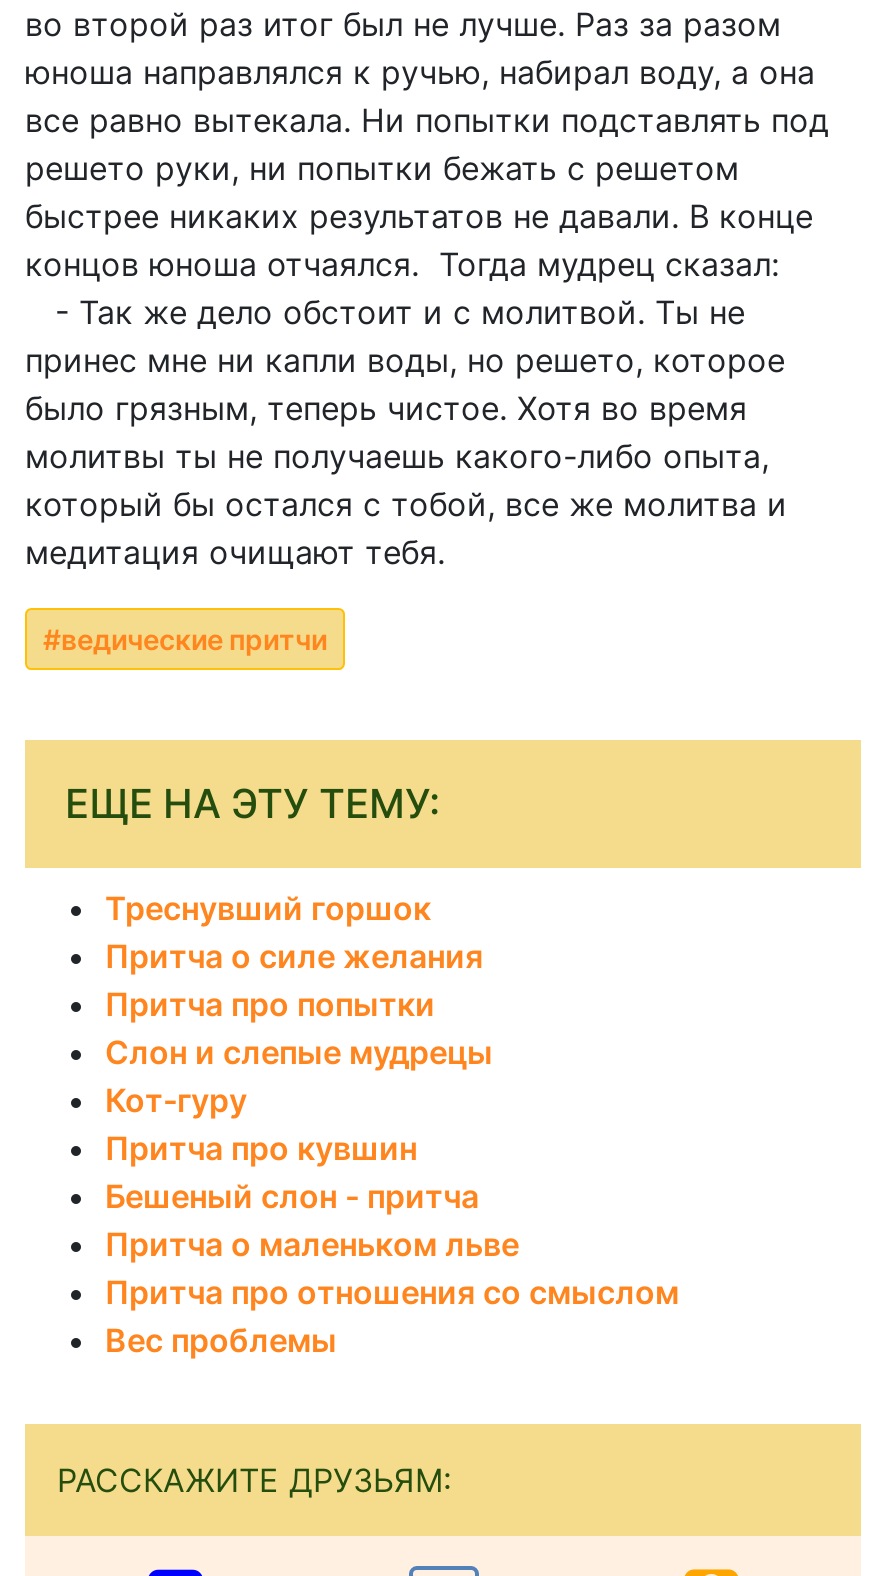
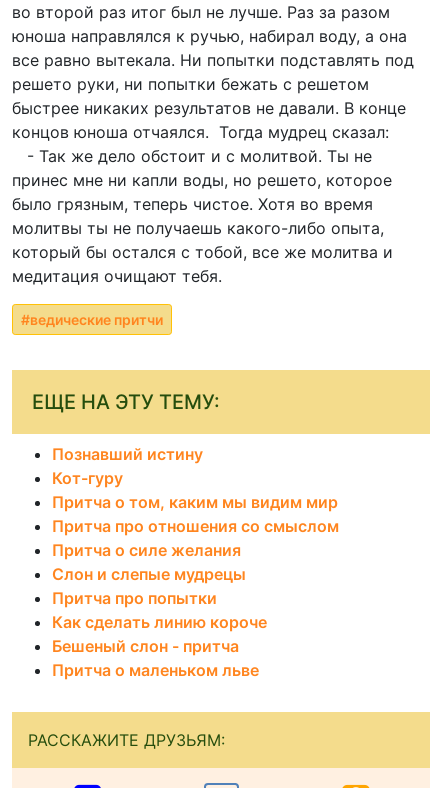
- Треснувший горшок
+ Познавший истину

moved down: Притча о силе желания | Слон и слепые мудрецы | Притча про попытки

moved up: Кот-гуру

- Притча про кувшин
+ Притча о том, каким мы видим мир
+ Как сделать линию короче

moved down: Бешеный слон - притча | Притча о маленьком льве

moved up: Притча про отношения со смыслом

- Вес проблемы
